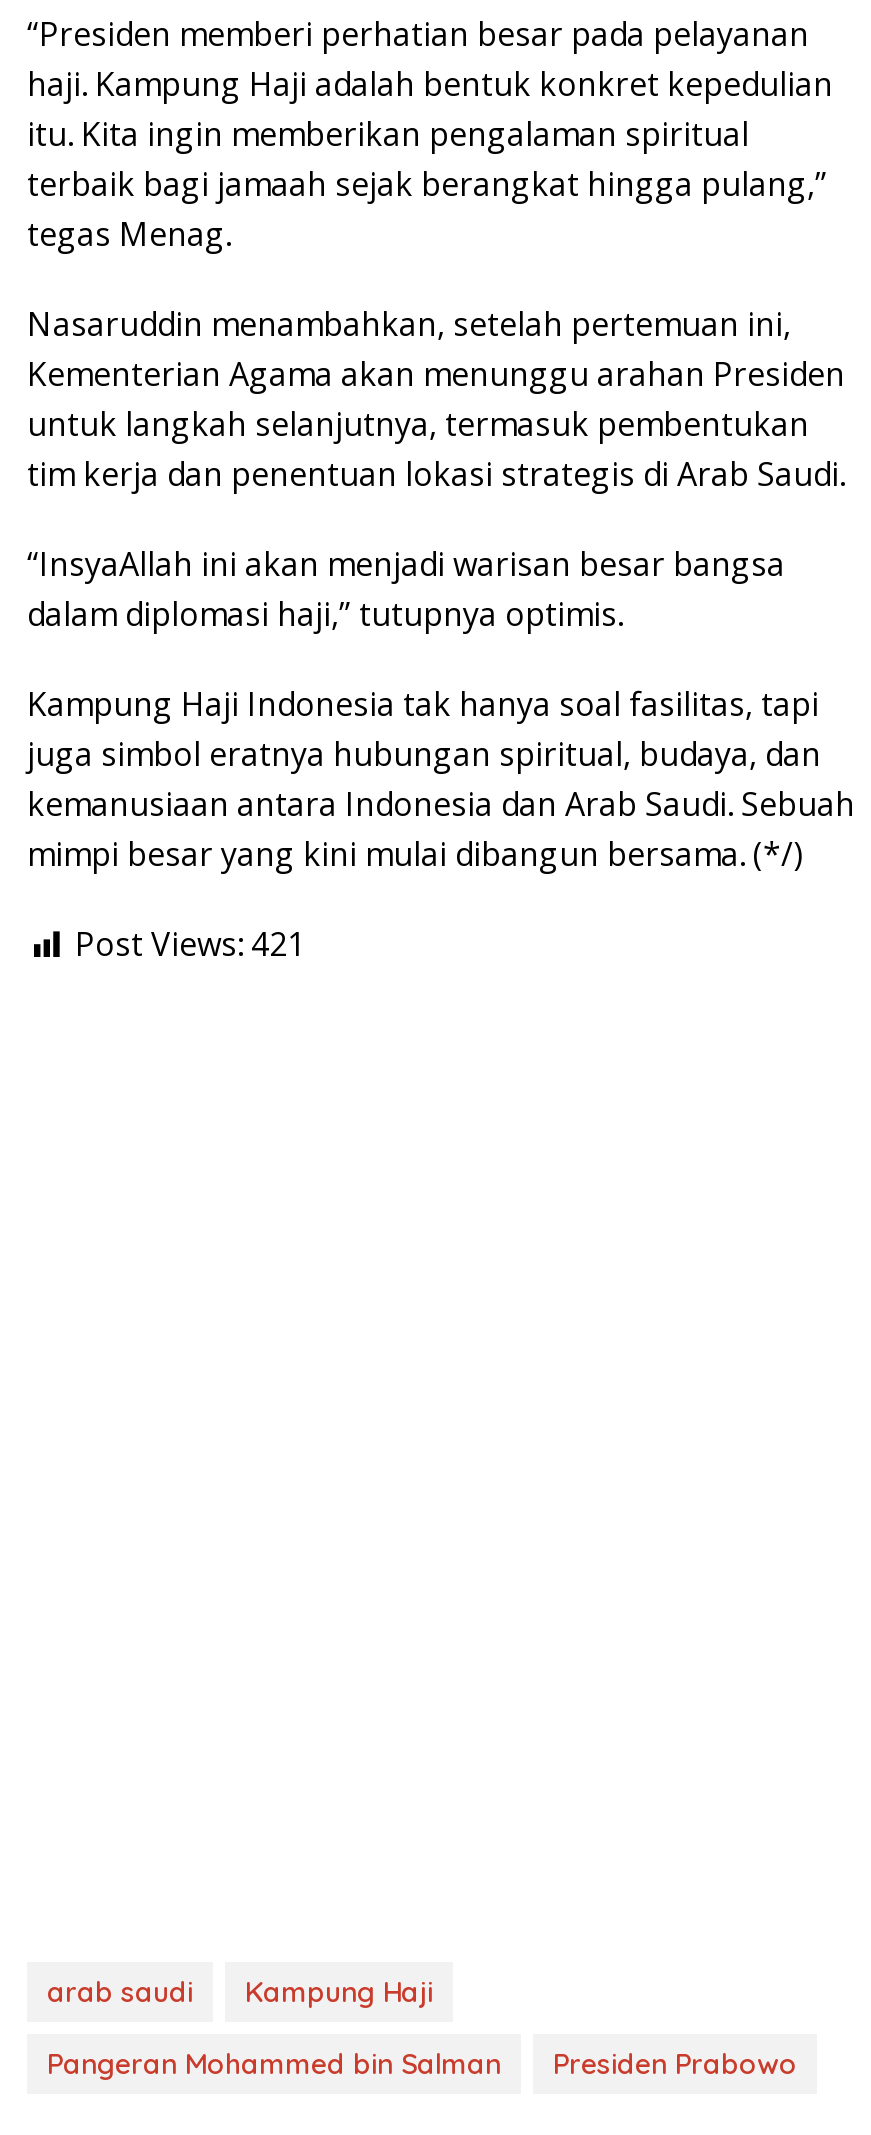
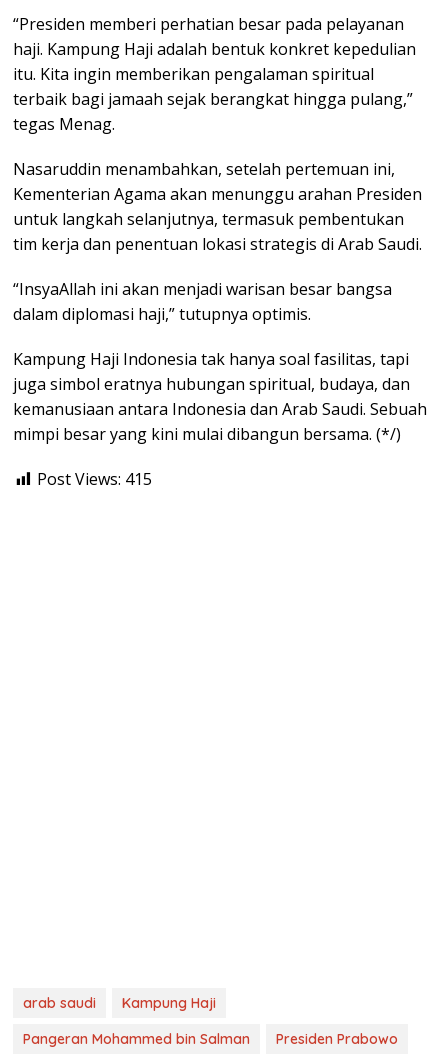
- Post Views: 421
+ Post Views: 415
